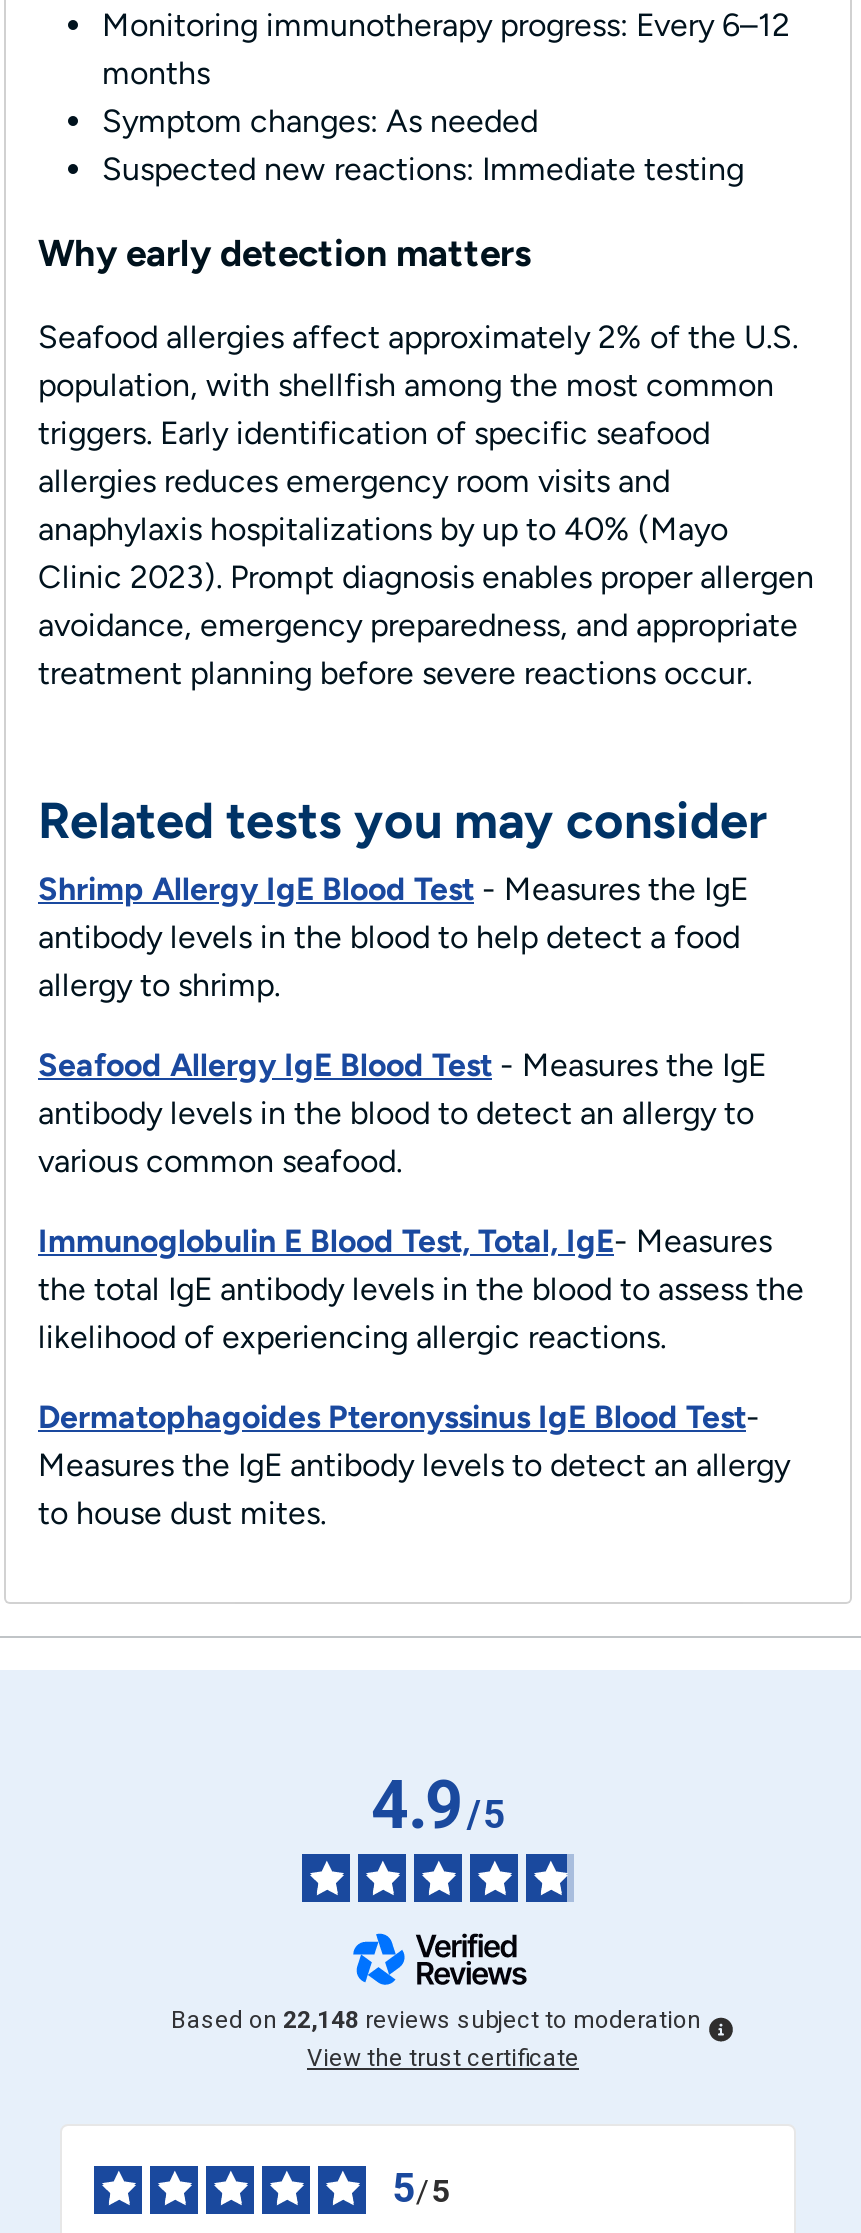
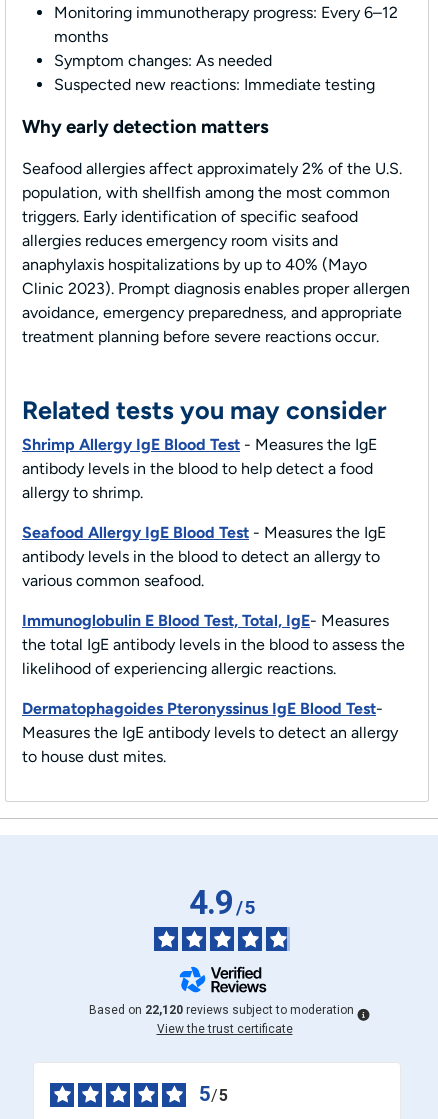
- Based on 22,148 reviews subject to moderation
+ Based on 22,120 reviews subject to moderation
